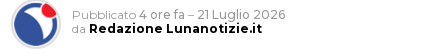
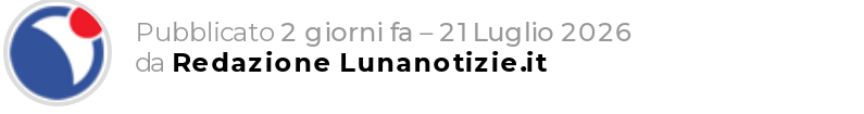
- Pubblicato 4 ore fa – 21 Luglio 2026
+ Pubblicato 2 giorni fa – 21 Luglio 2026
